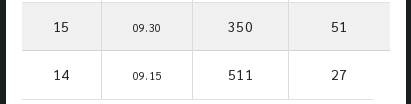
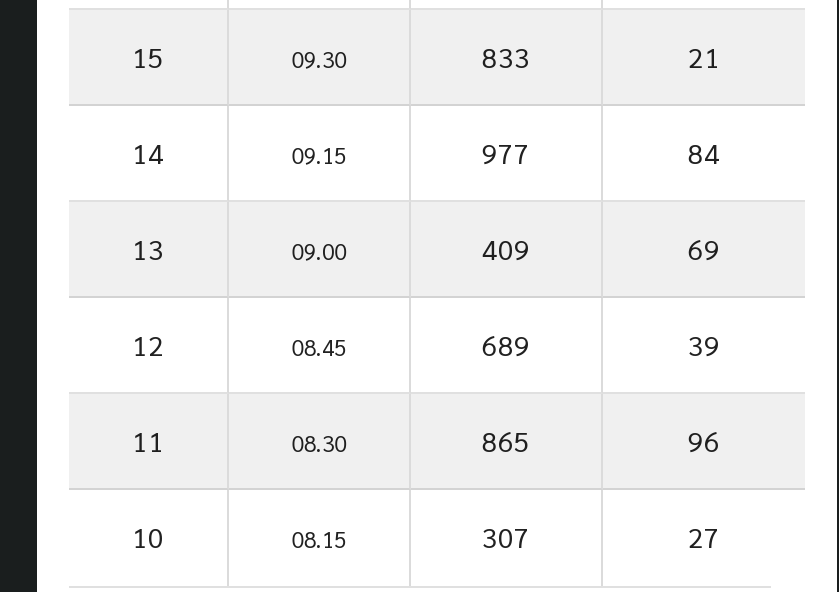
- 350
+ 833

- 51
+ 21

- 511
+ 977
+ 84
+ 13
+ 09.00
+ 409
+ 69
+ 12
+ 08.45
+ 689
+ 39
+ 11
+ 08.30
+ 865
+ 96
+ 10
+ 08.15
+ 307
